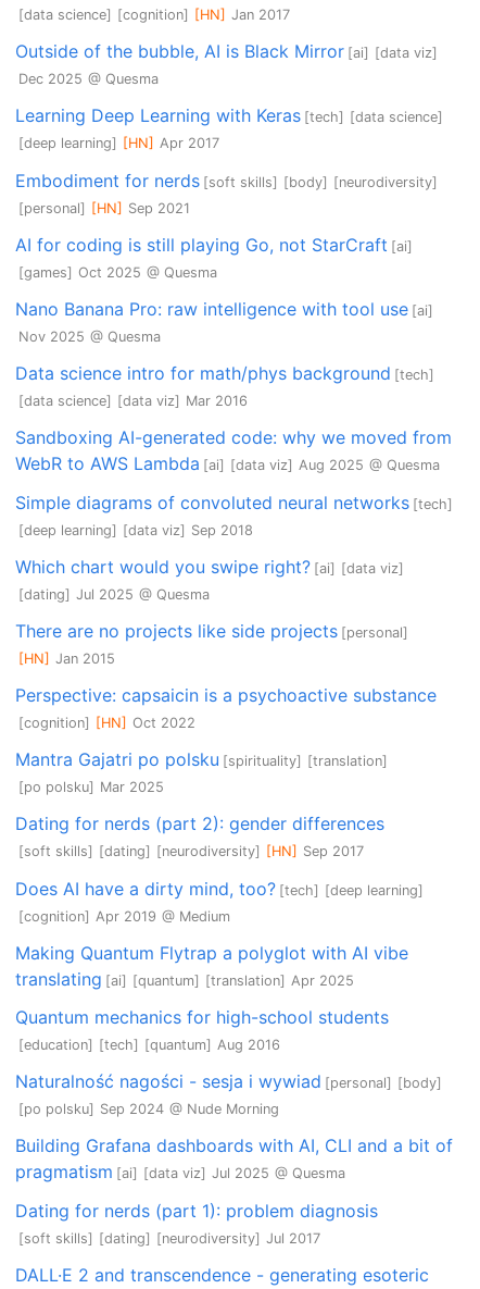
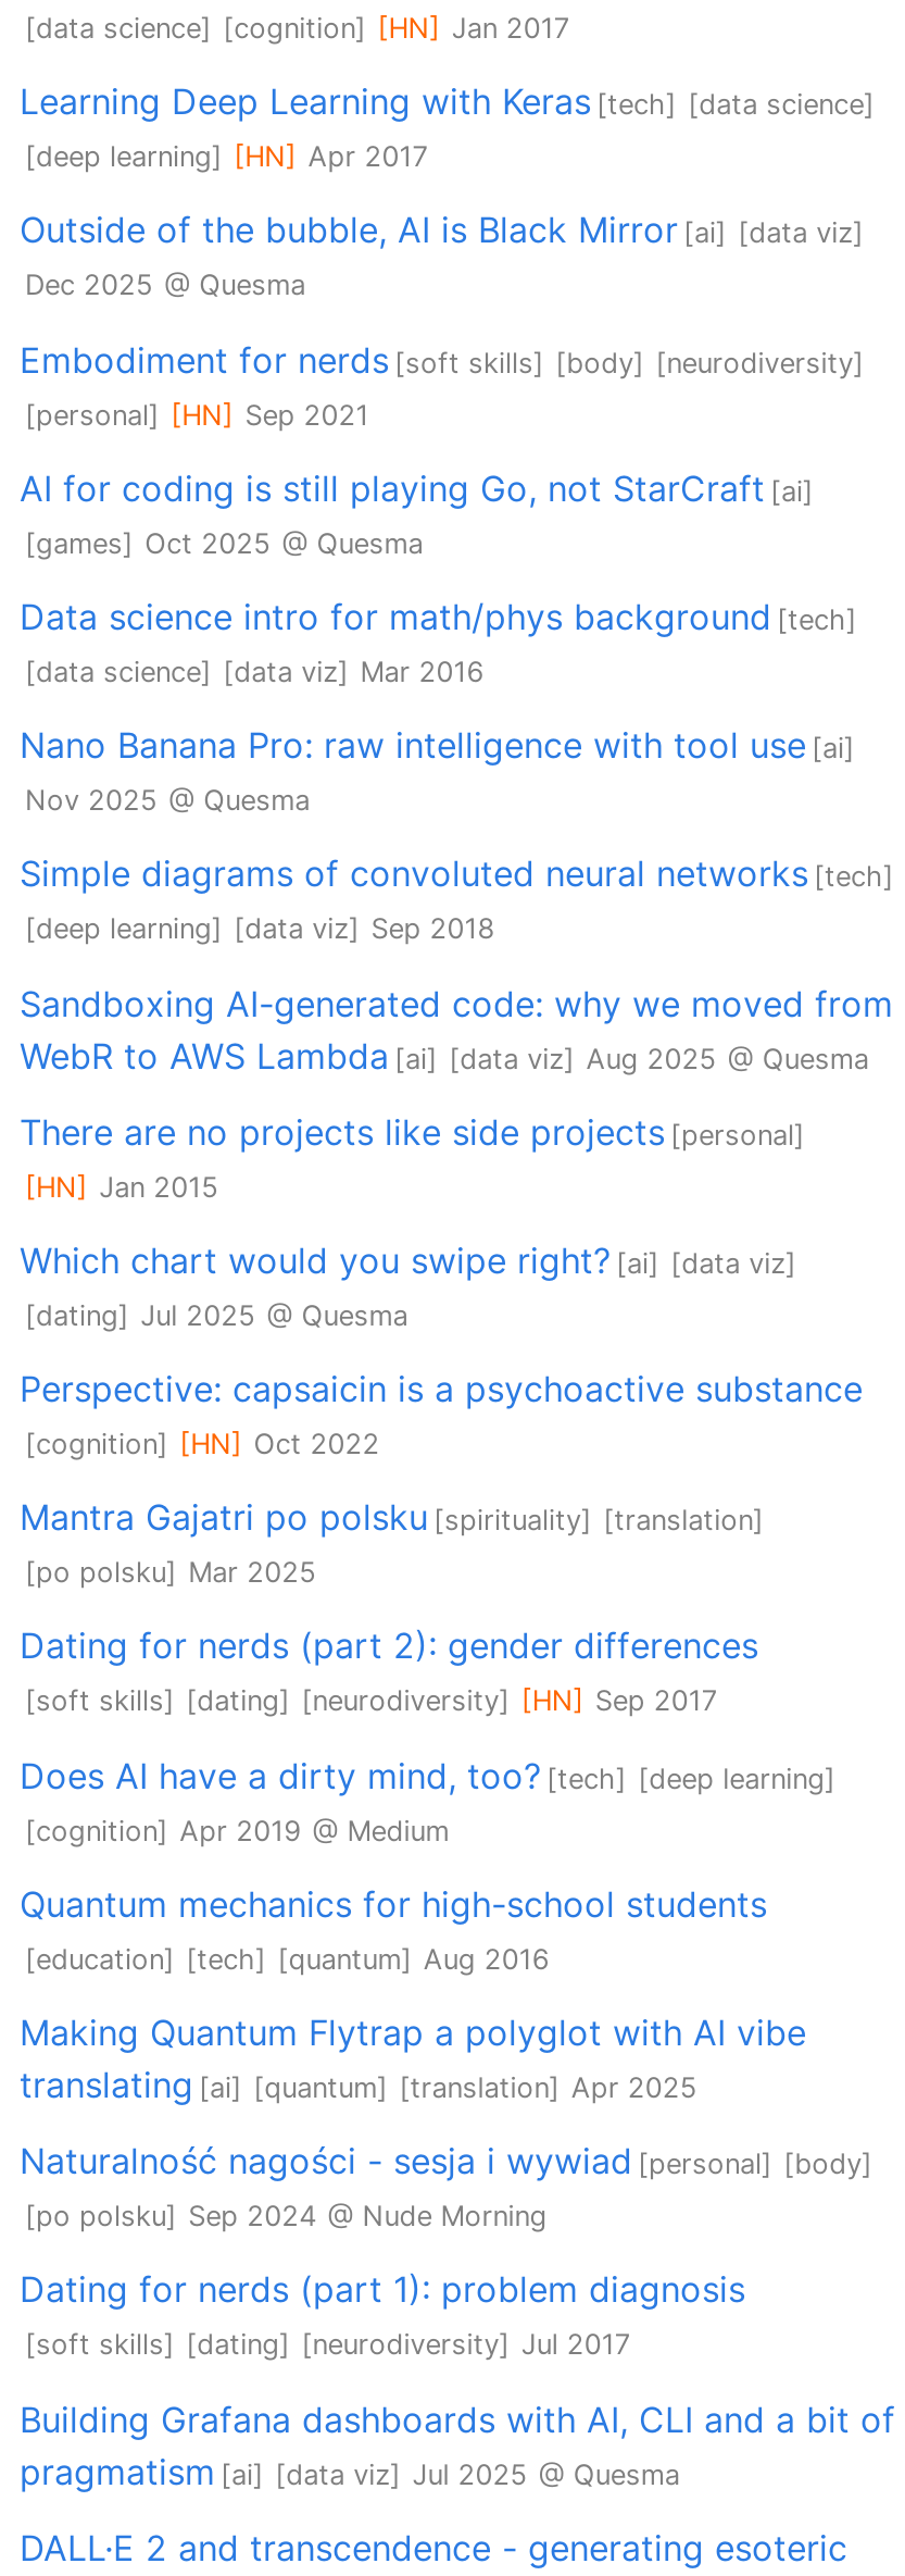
moved down: Outside of the bubble, AI is Black Mirror [ai] [data viz] | Dec 2025 @ Quesma

moved up: Learning Deep Learning with Keras [tech] [data science] | [deep learning] [HN] Apr 2017

moved down: Nano Banana Pro: raw intelligence with tool use [ai] | Nov 2025 @ Quesma

moved up: Data science intro for math/phys background [tech]

moved up: [data science] [data viz] Mar 2016

moved down: Sandboxing AI-generated code: why we moved from | WebR to AWS Lambda [ai] [data viz] Aug 2025 @ Quesma

moved up: Simple diagrams of convoluted neural networks [tech]

moved up: [deep learning] [data viz] Sep 2018

moved down: Which chart would you swipe right? [ai] [data viz] | [dating] Jul 2025 @ Quesma

moved up: There are no projects like side projects [personal] | [HN] Jan 2015

moved down: Making Quantum Flytrap a polyglot with AI vibe | translating [ai] [quantum] [translation] Apr 2025

moved up: Quantum mechanics for high-school students | [education] [tech] [quantum] Aug 2016

moved down: Building Grafana dashboards with AI, CLI and a bit of | pragmatism [ai] [data viz] Jul 2025 @ Quesma

moved up: Dating for nerds (part 1): problem diagnosis | [soft skills] [dating] [neurodiversity] Jul 2017
